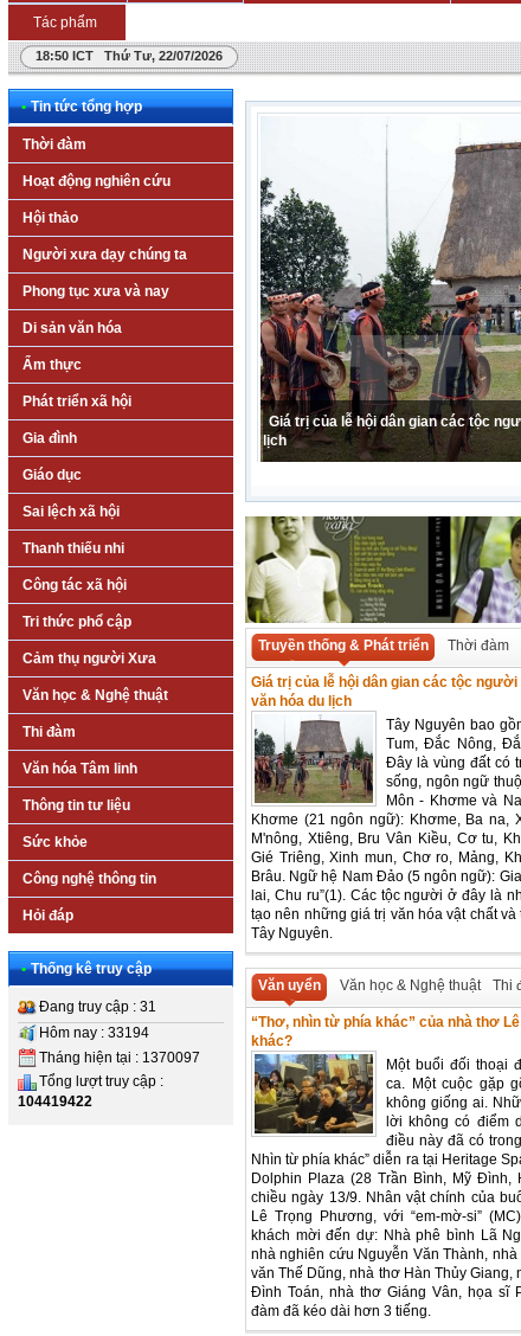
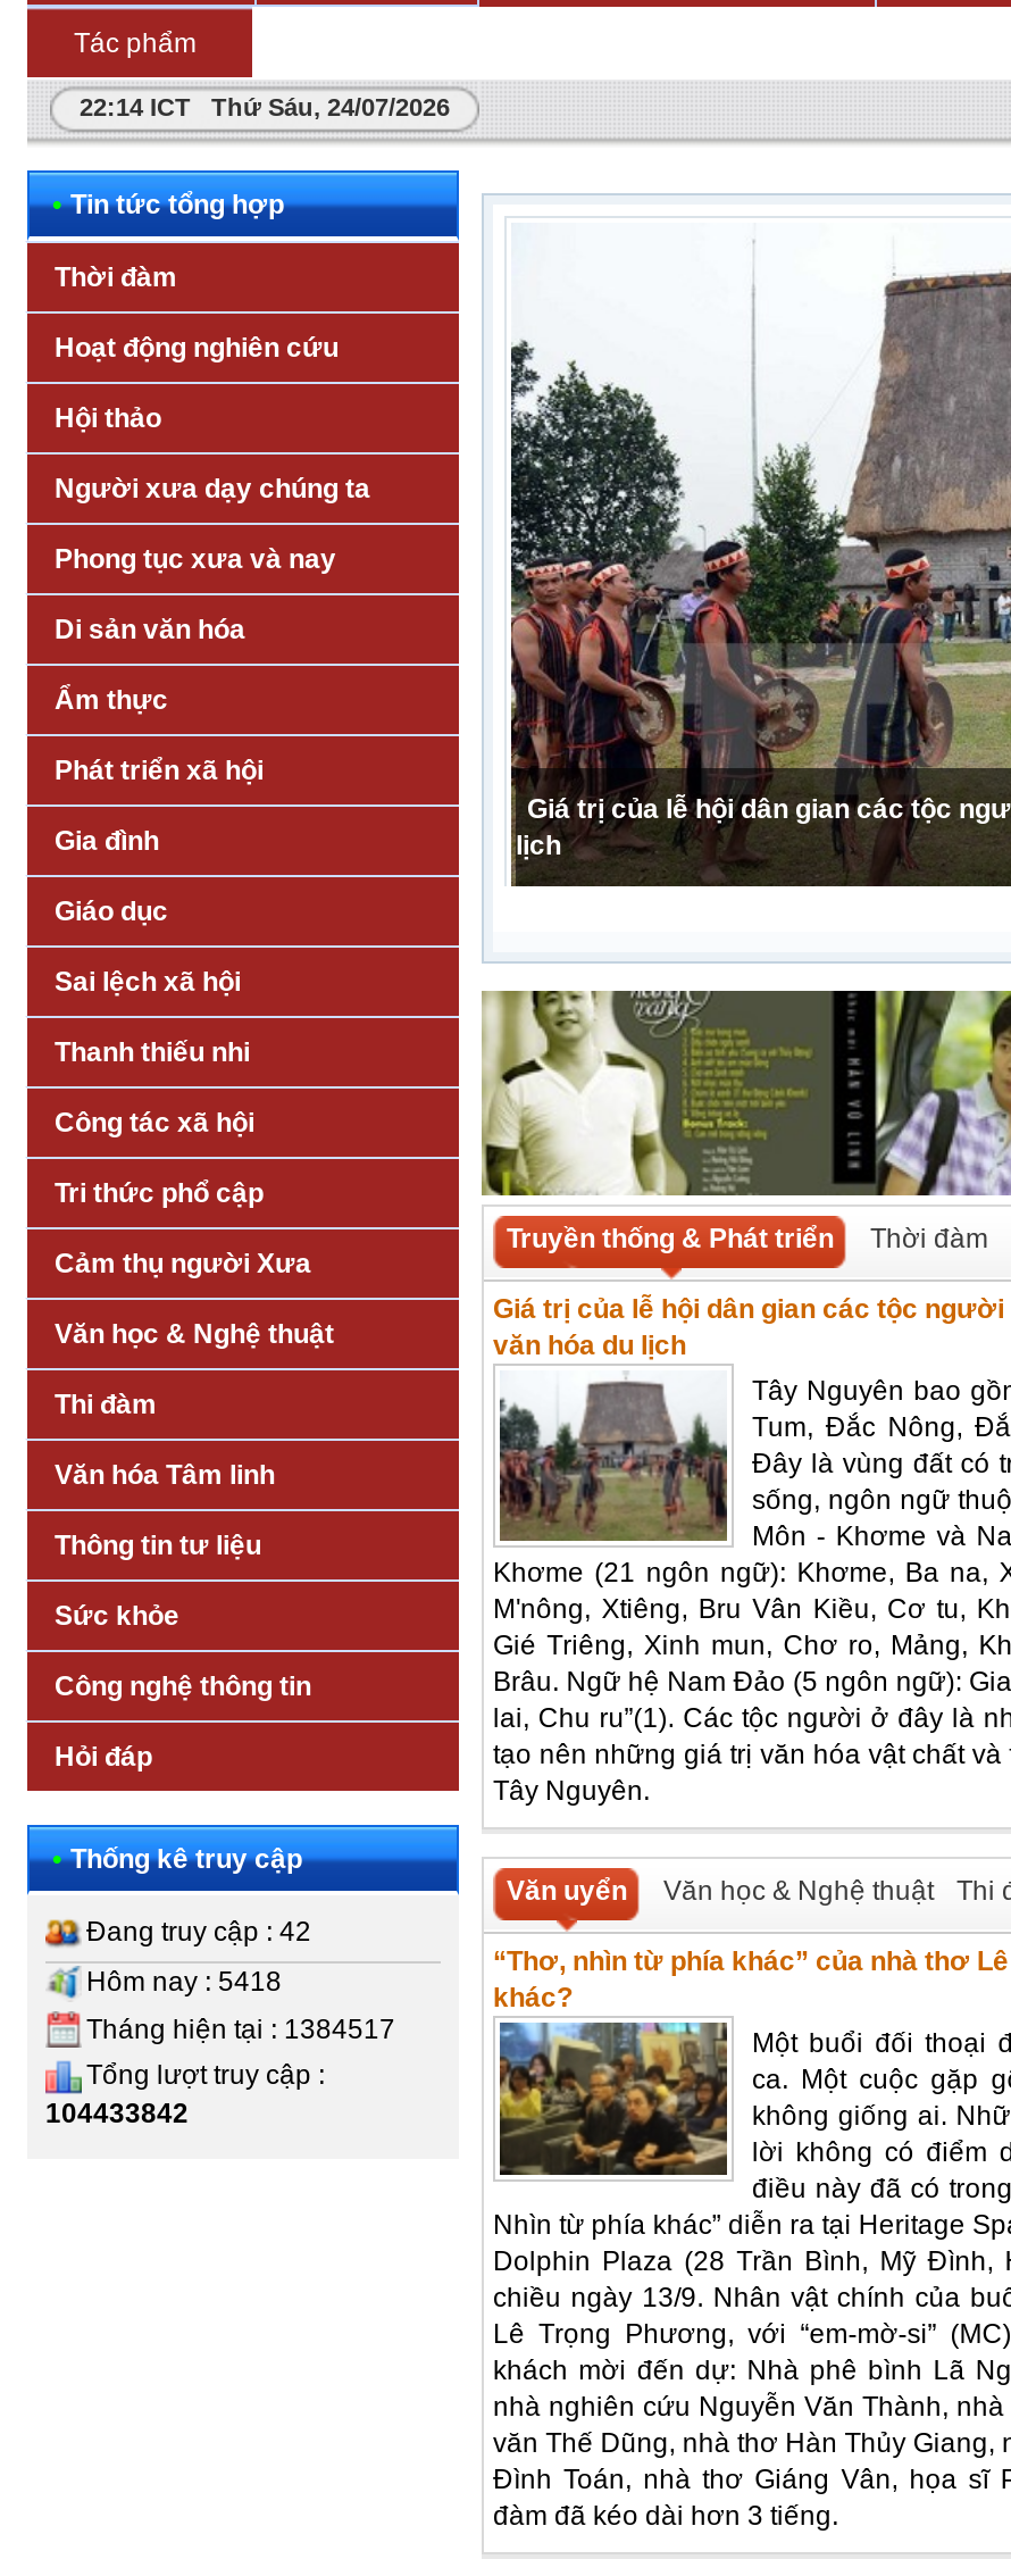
- 18:50 ICT Thứ Tư, 22/07/2026
+ 22:14 ICT Thứ Sáu, 24/07/2026

- Đang truy cập : 31
+ Đang truy cập : 42

- Hôm nay : 33194
+ Hôm nay : 5418

- Tháng hiện tại : 1370097
+ Tháng hiện tại : 1384517

- 104419422
+ 104433842
